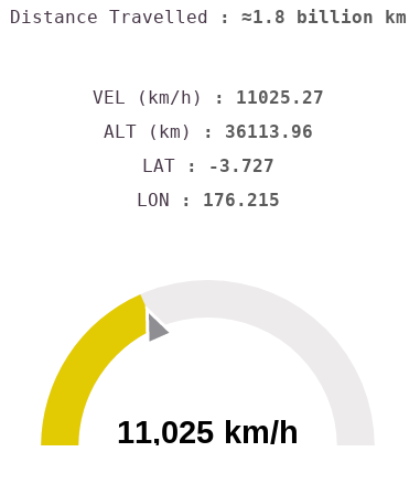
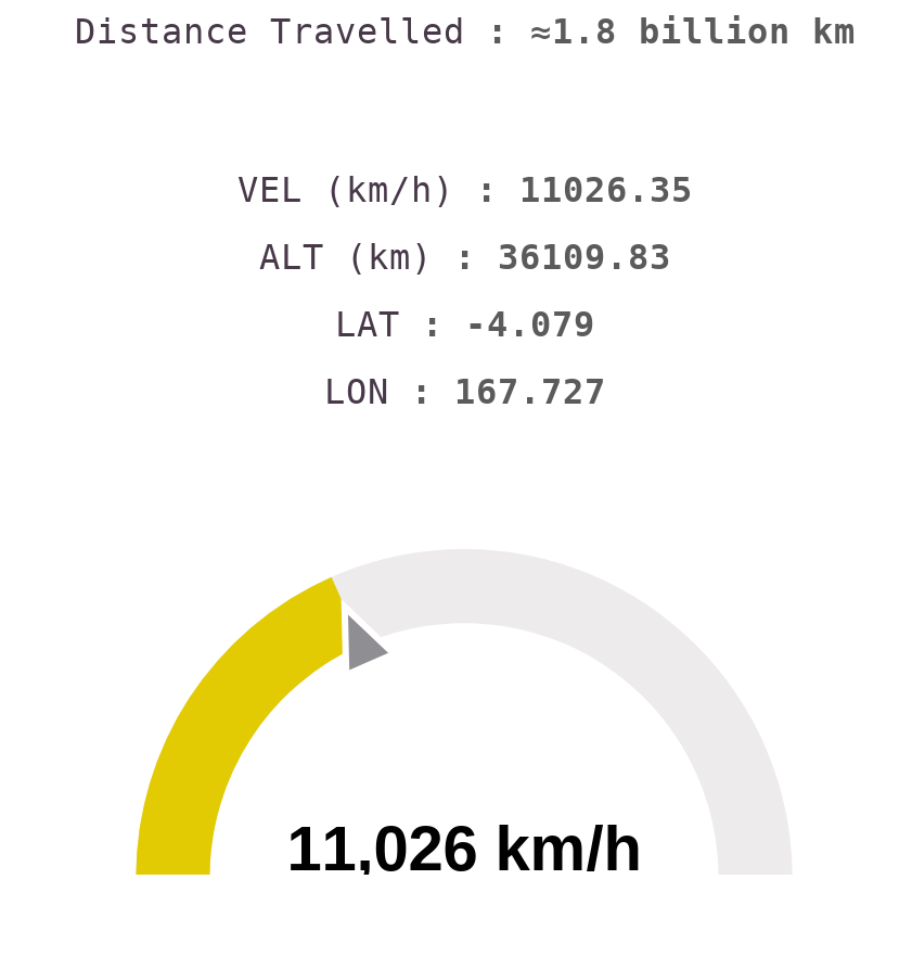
- VEL (km/h): 11025.27
+ VEL (km/h): 11026.35

- ALT (km): 36113.96
+ ALT (km): 36109.83

- LAT: -3.727
+ LAT: -4.079

- LON: 176.215
+ LON: 167.727

- 11,025 km/h
+ 11,026 km/h
